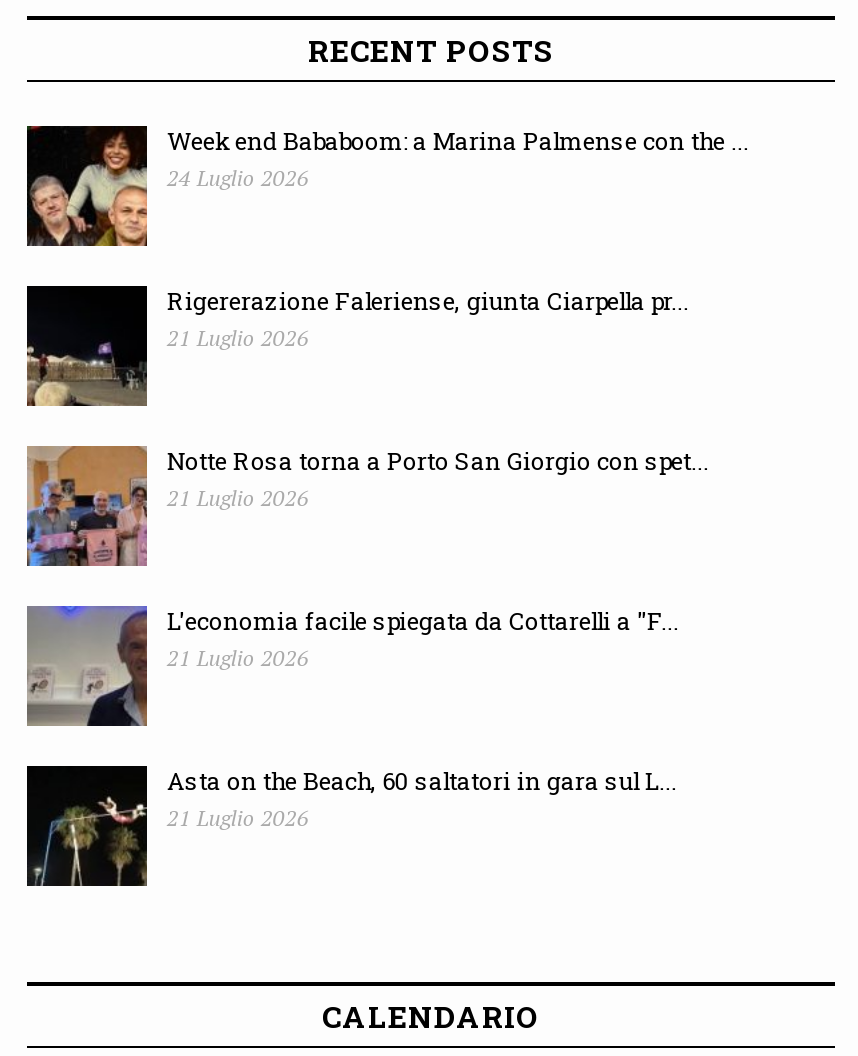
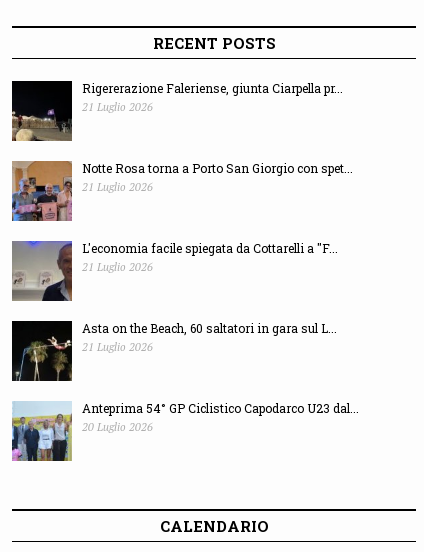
- [image]
- Week end Bababoom: a Marina Palmense con the ...
- 24 Luglio 2026

moved up: [image] | Rigererazione Faleriense, giunta Ciarpella pr... | 21 Luglio 2026 | ... | Asta on the Beach, 60 saltatori in gara sul L... | 21 Luglio 2026

moved up: [image]

+ [image]
+ Anteprima 54° GP Ciclistico Capodarco U23 dal...
+ 20 Luglio 2026
